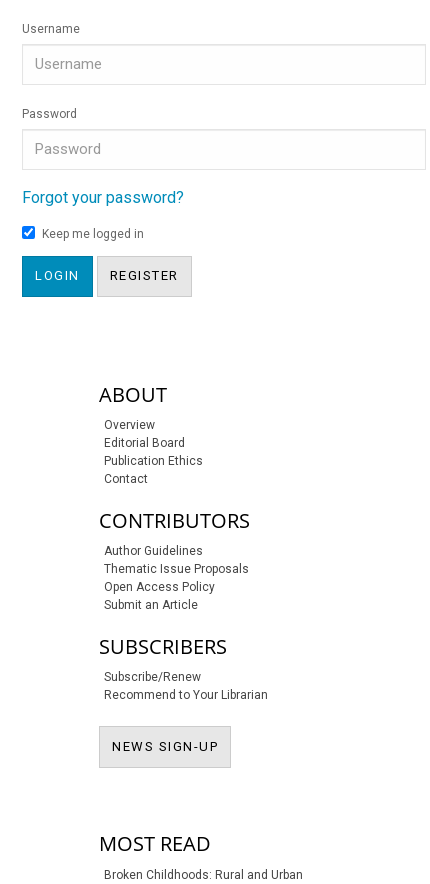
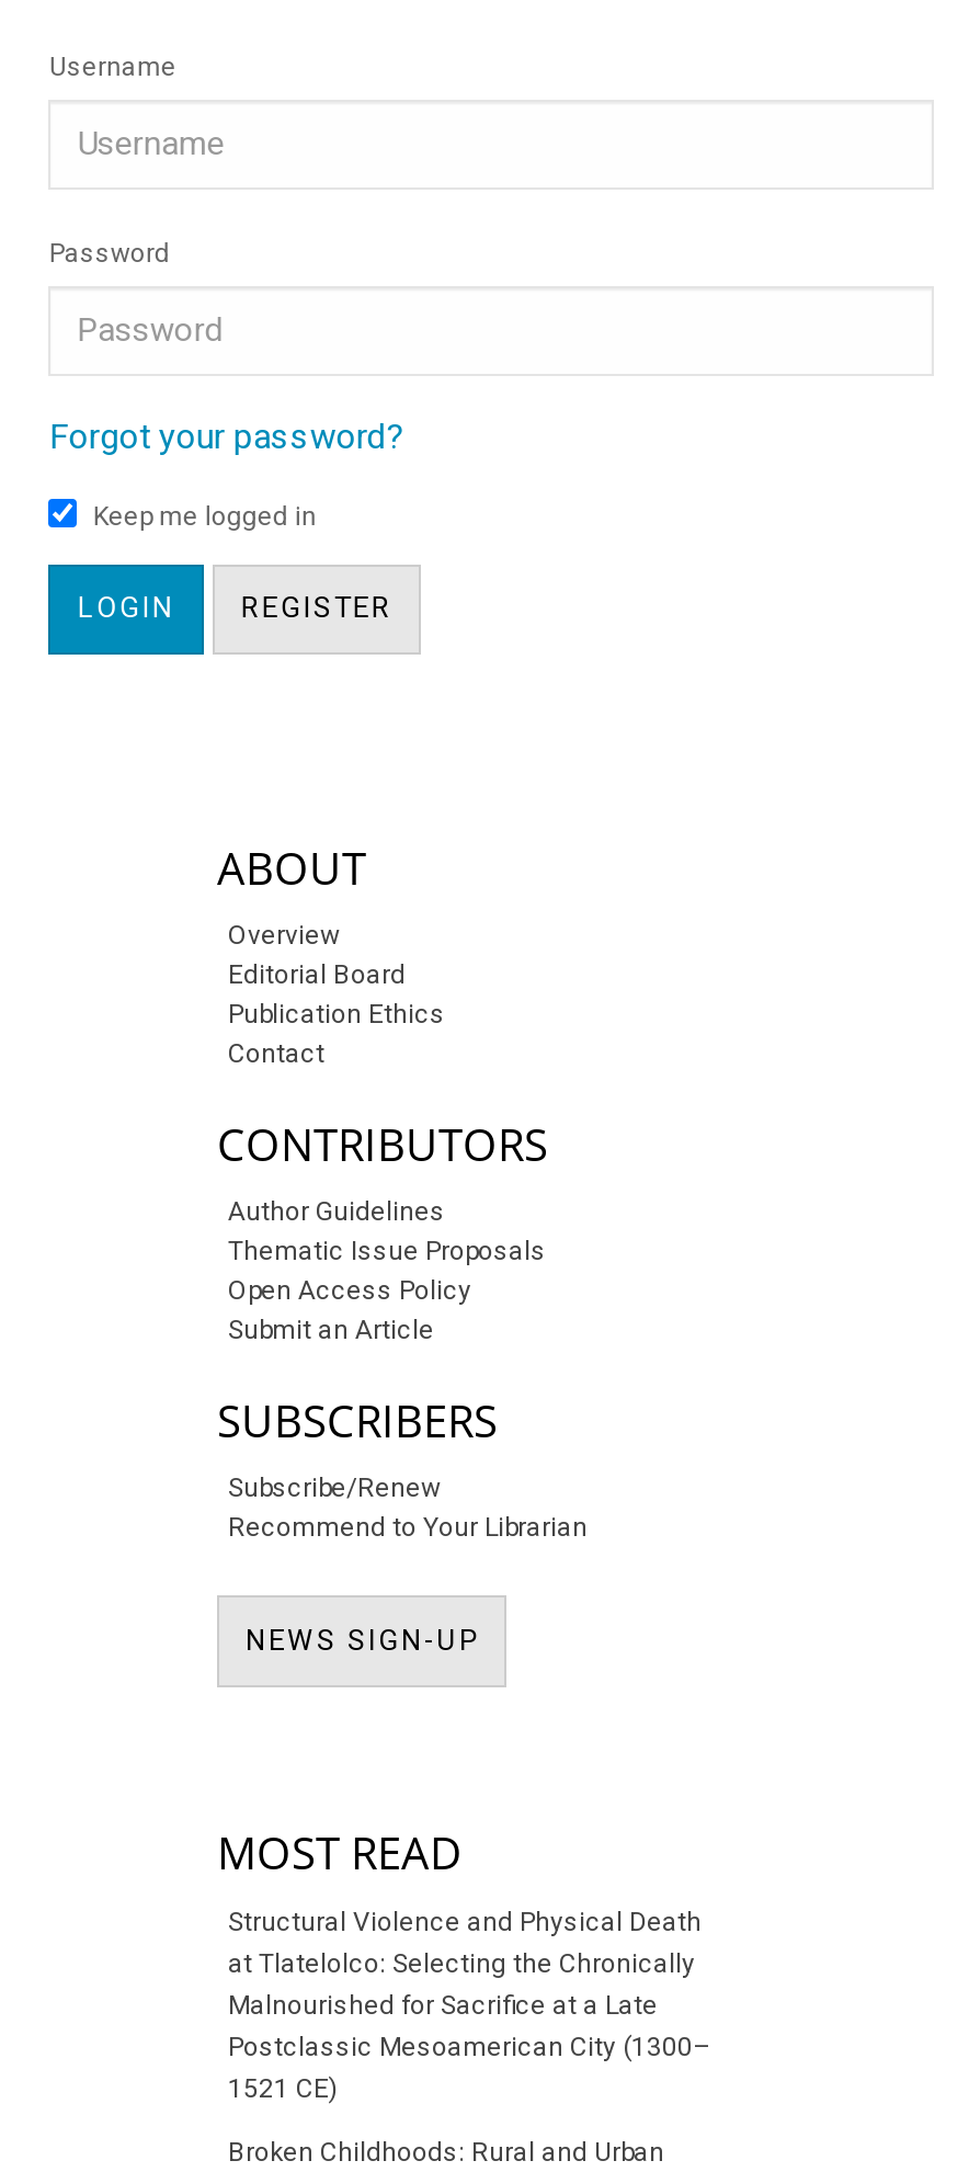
+ Structural Violence and Physical Death
+ at Tlatelolco: Selecting the Chronically
+ Malnourished for Sacrifice at a Late
+ Postclassic Mesoamerican City (1300–
+ 1521 CE)
